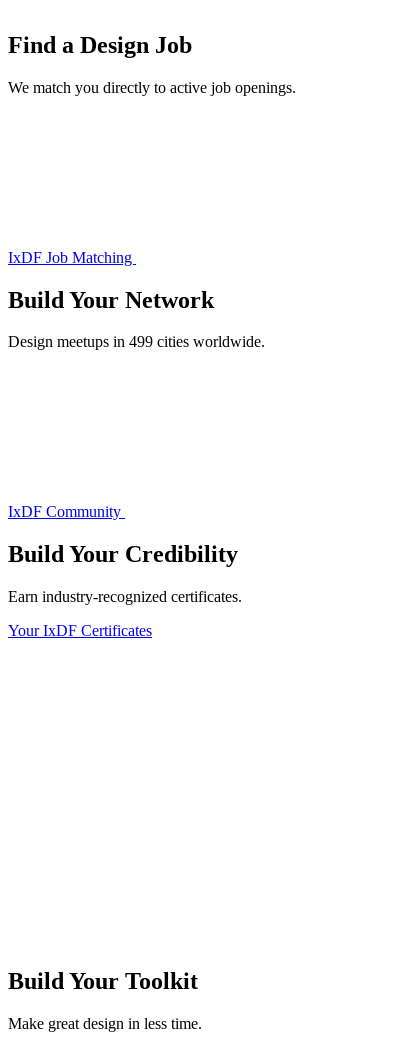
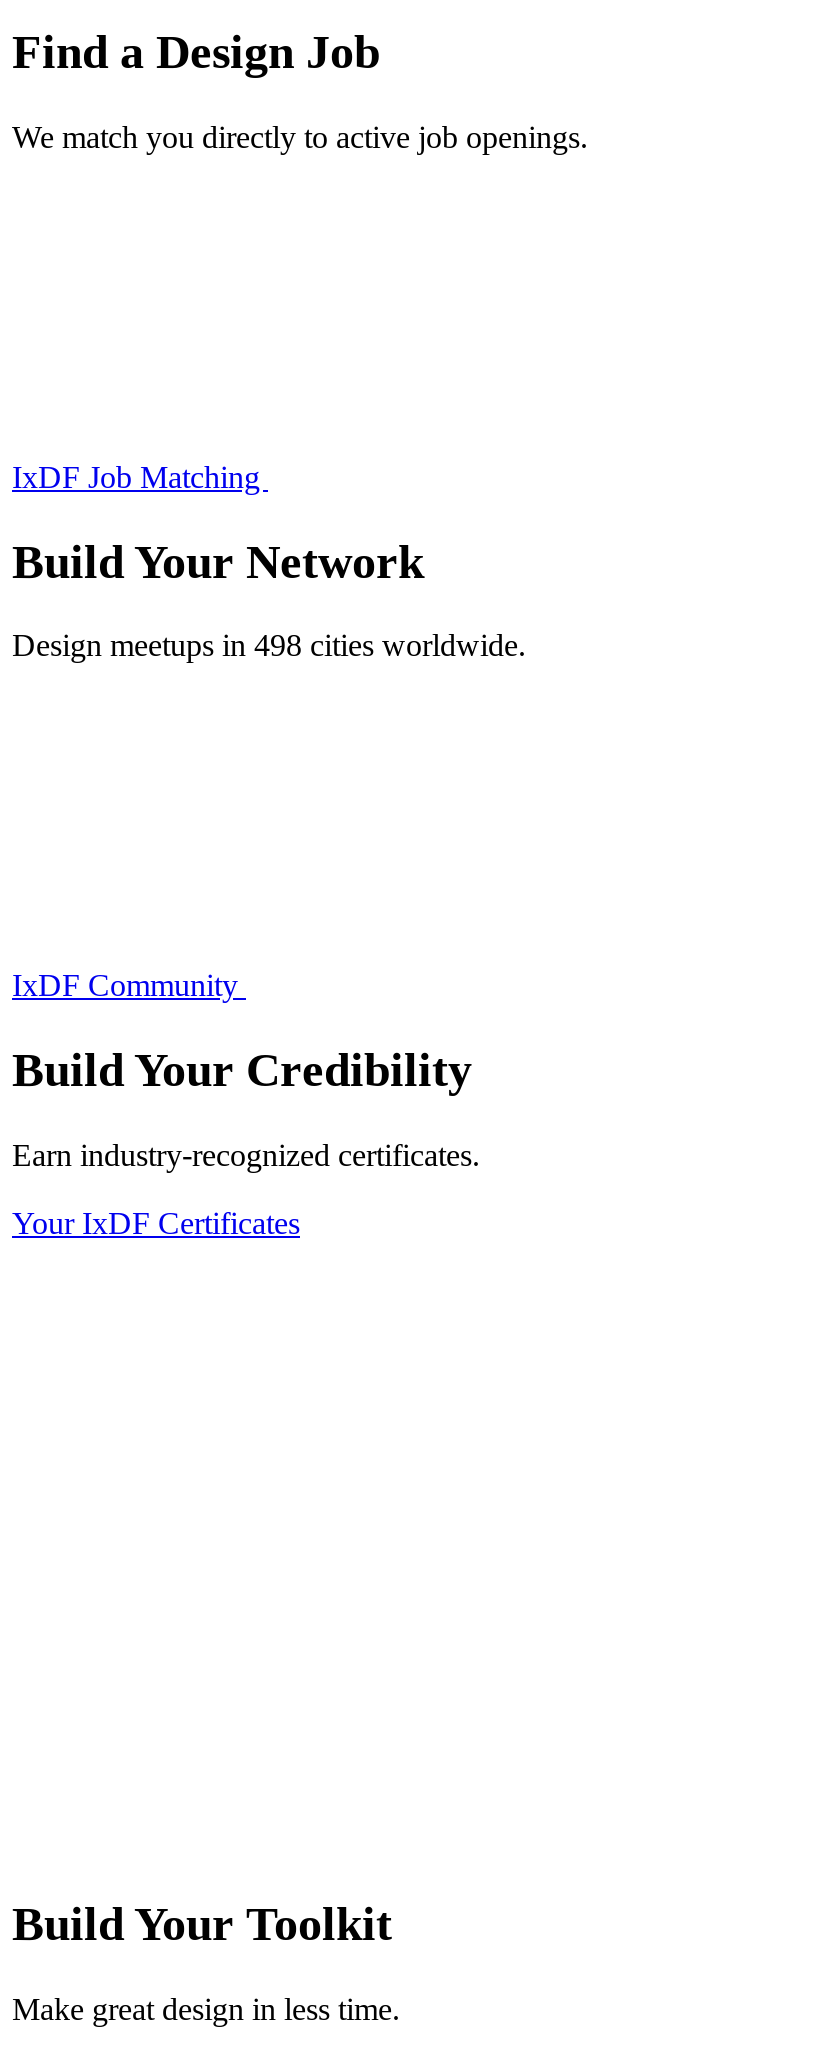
- Design meetups in 499 cities worldwide.
+ Design meetups in 498 cities worldwide.
